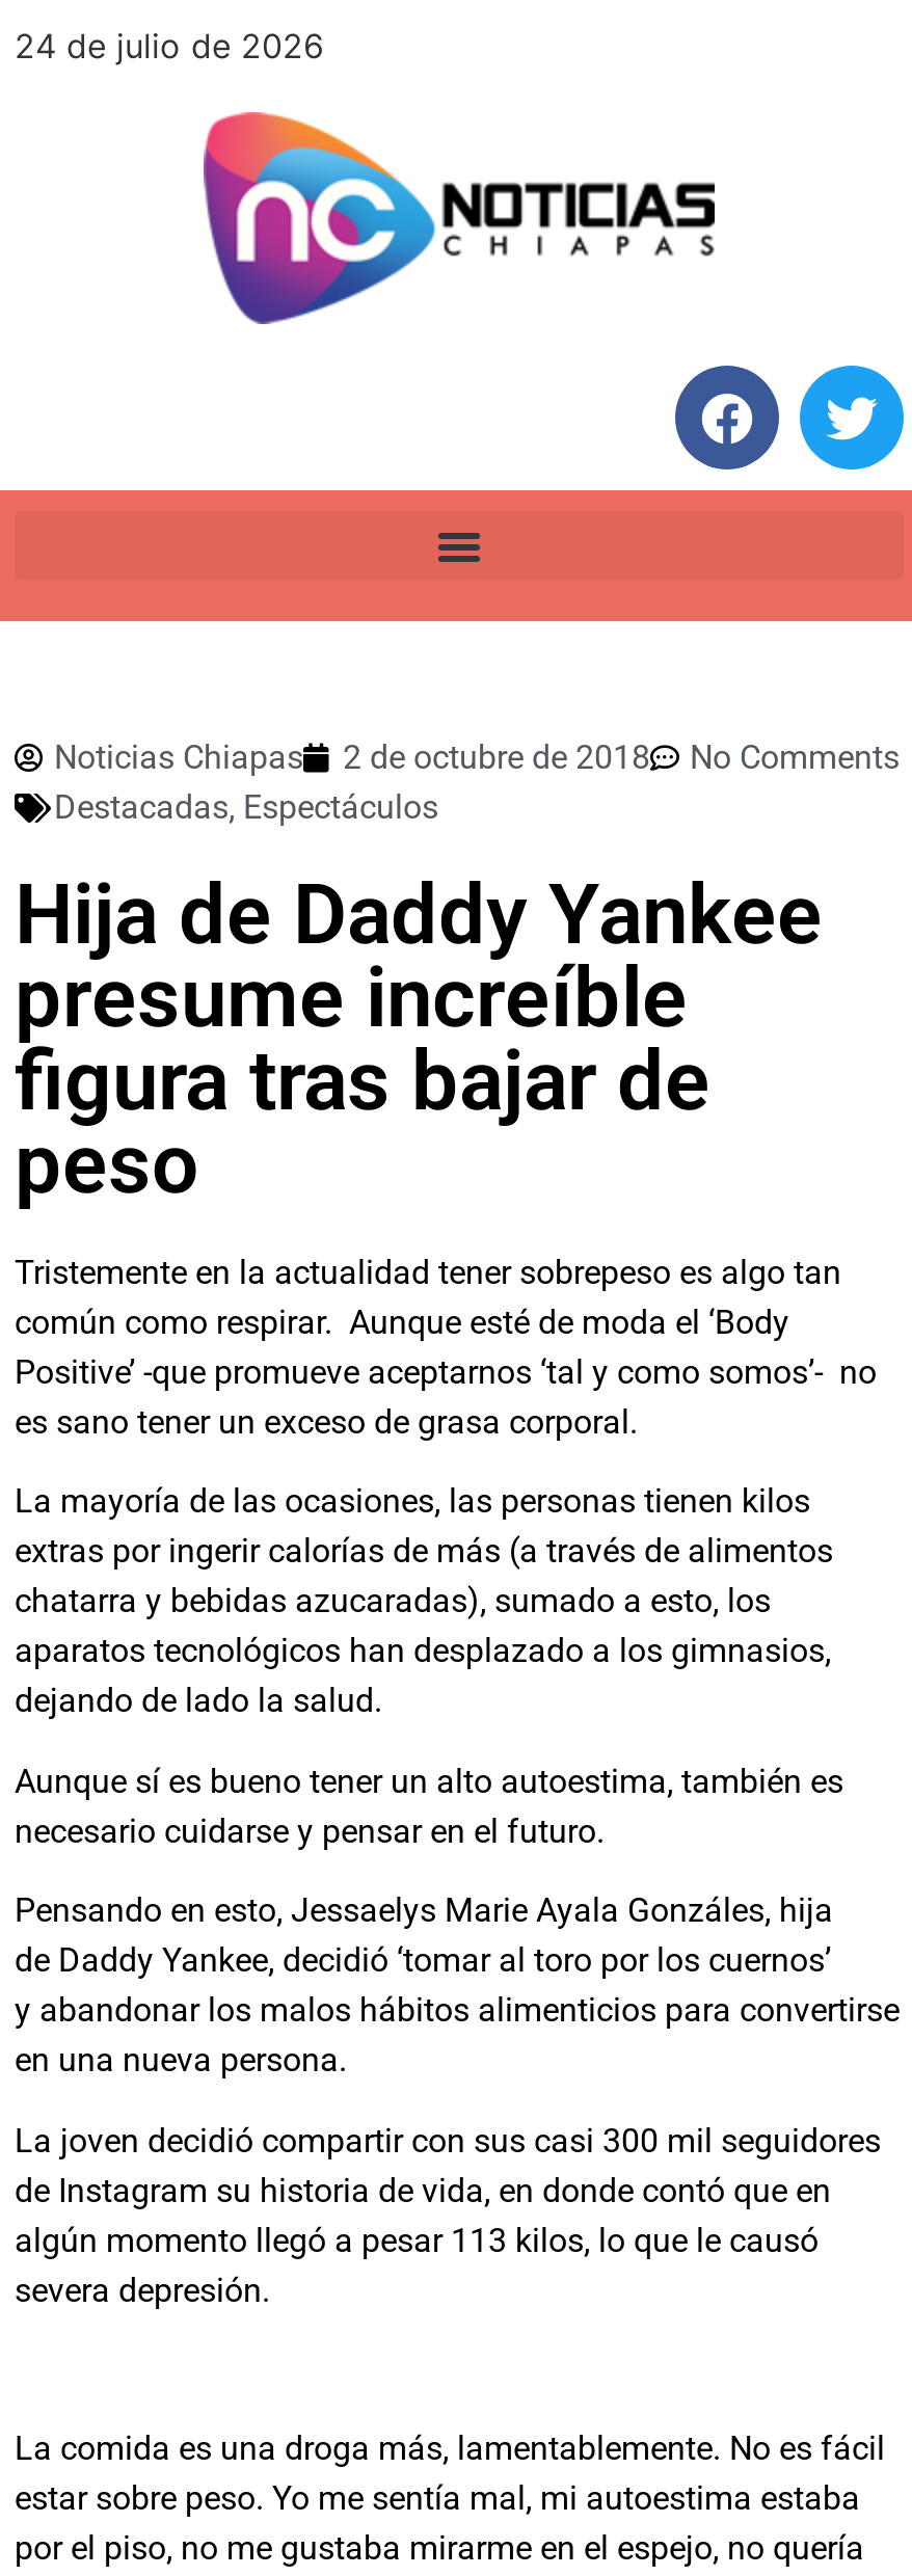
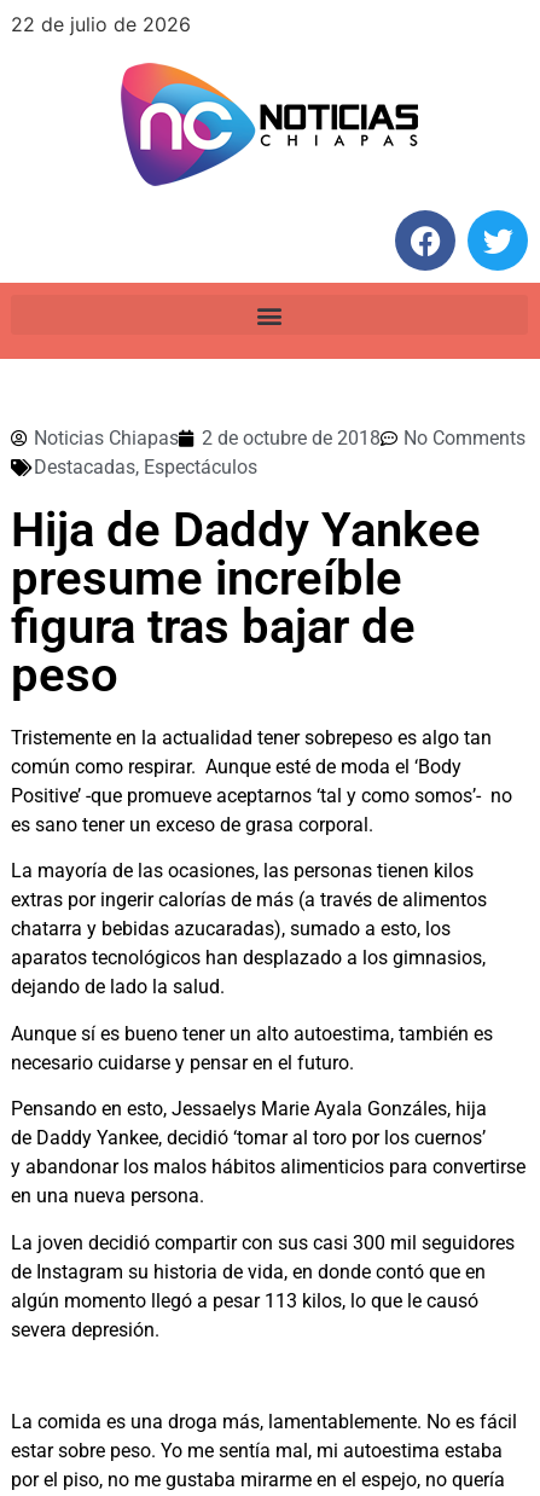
- 24 de julio de 2026
+ 22 de julio de 2026
